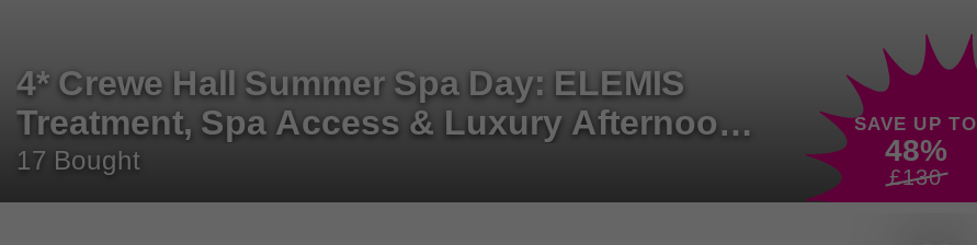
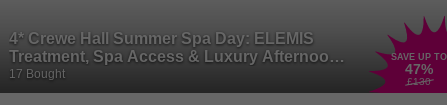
- 48%
+ 47%
